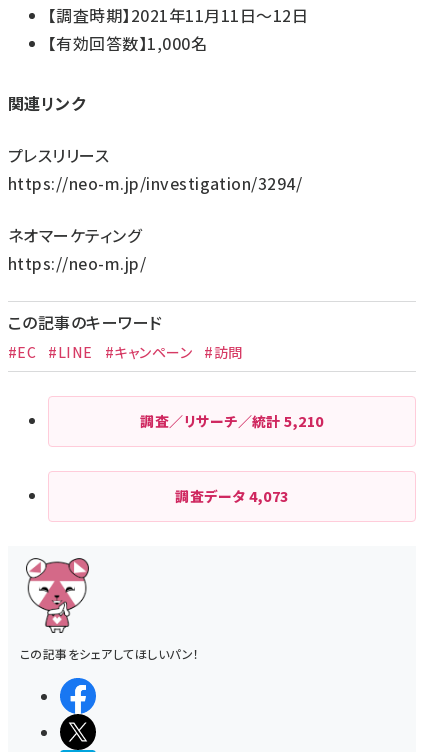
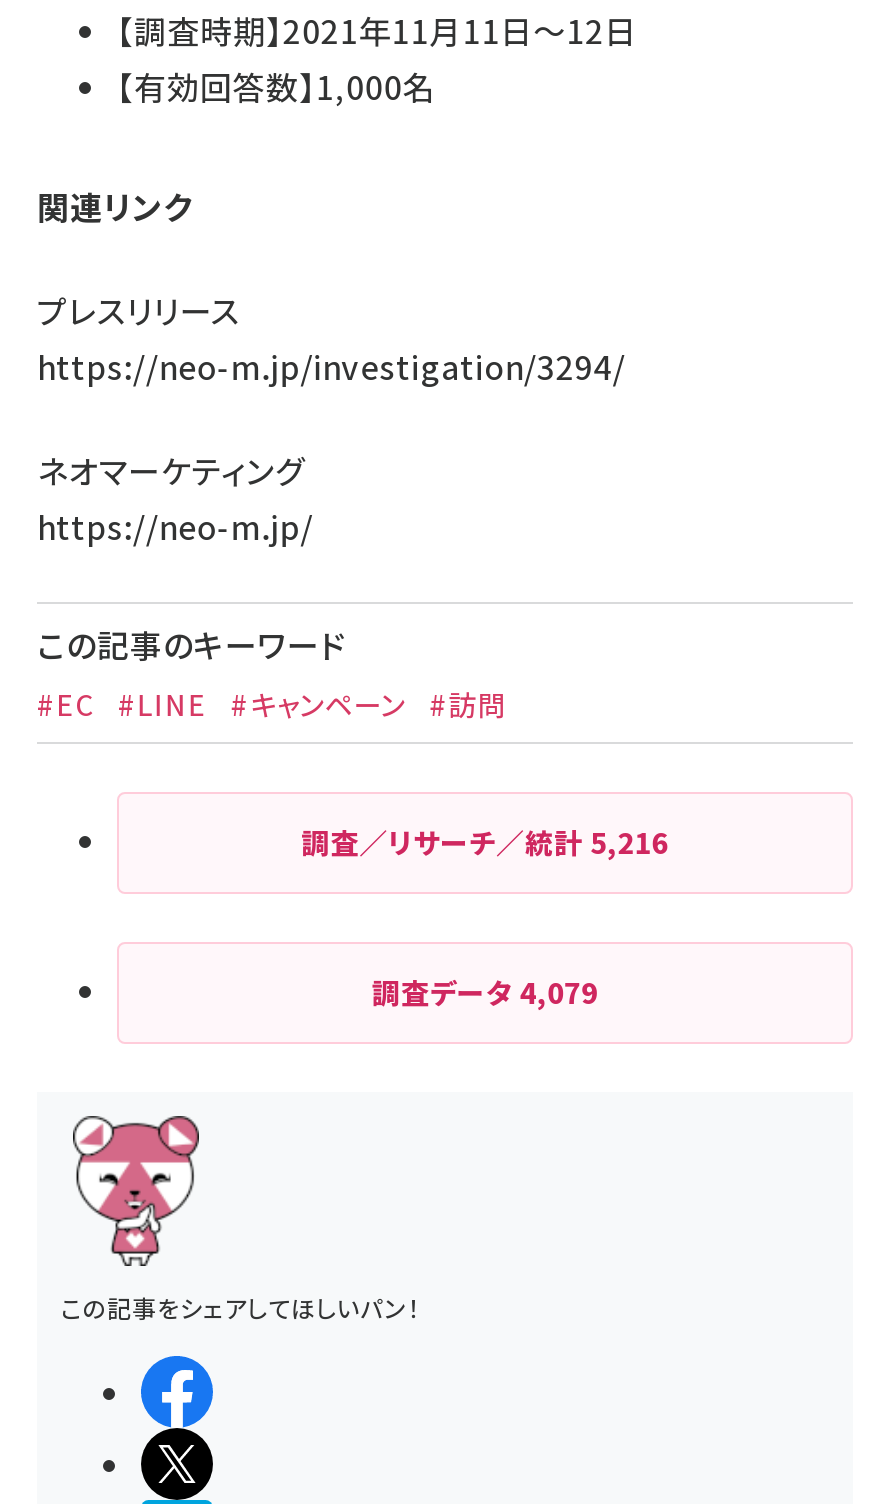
- 調査／リサーチ／統計5,210
+ 調査／リサーチ／統計5,216

- 調査データ4,073
+ 調査データ4,079
